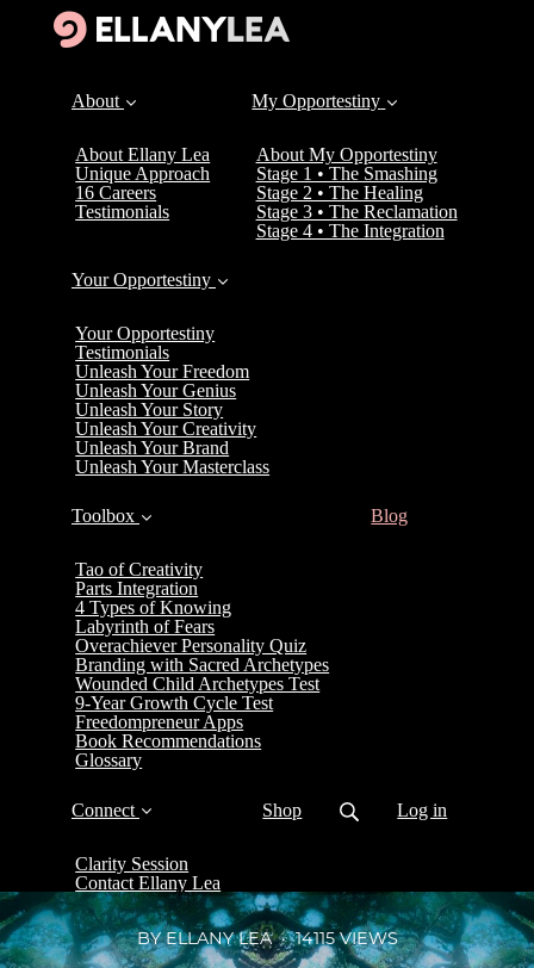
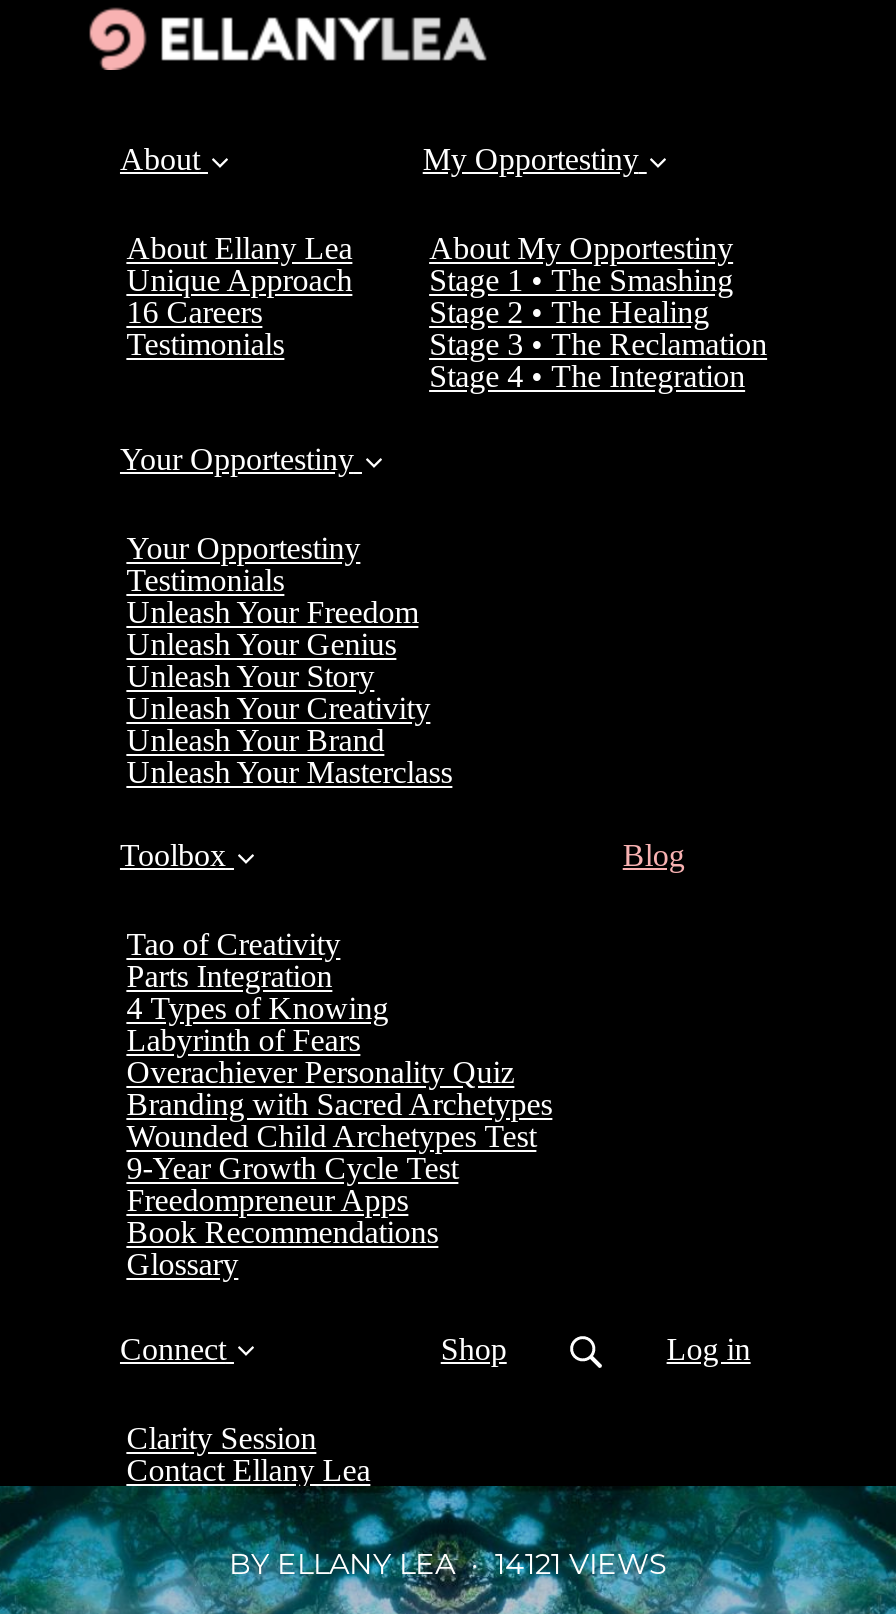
- BY ELLANY LEA 14115 VIEWS
+ BY ELLANY LEA 14121 VIEWS
